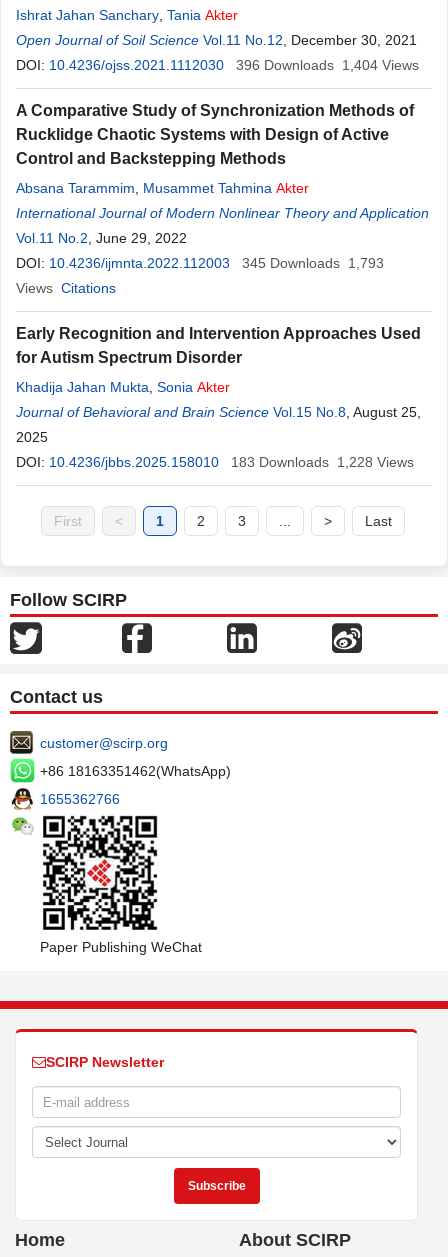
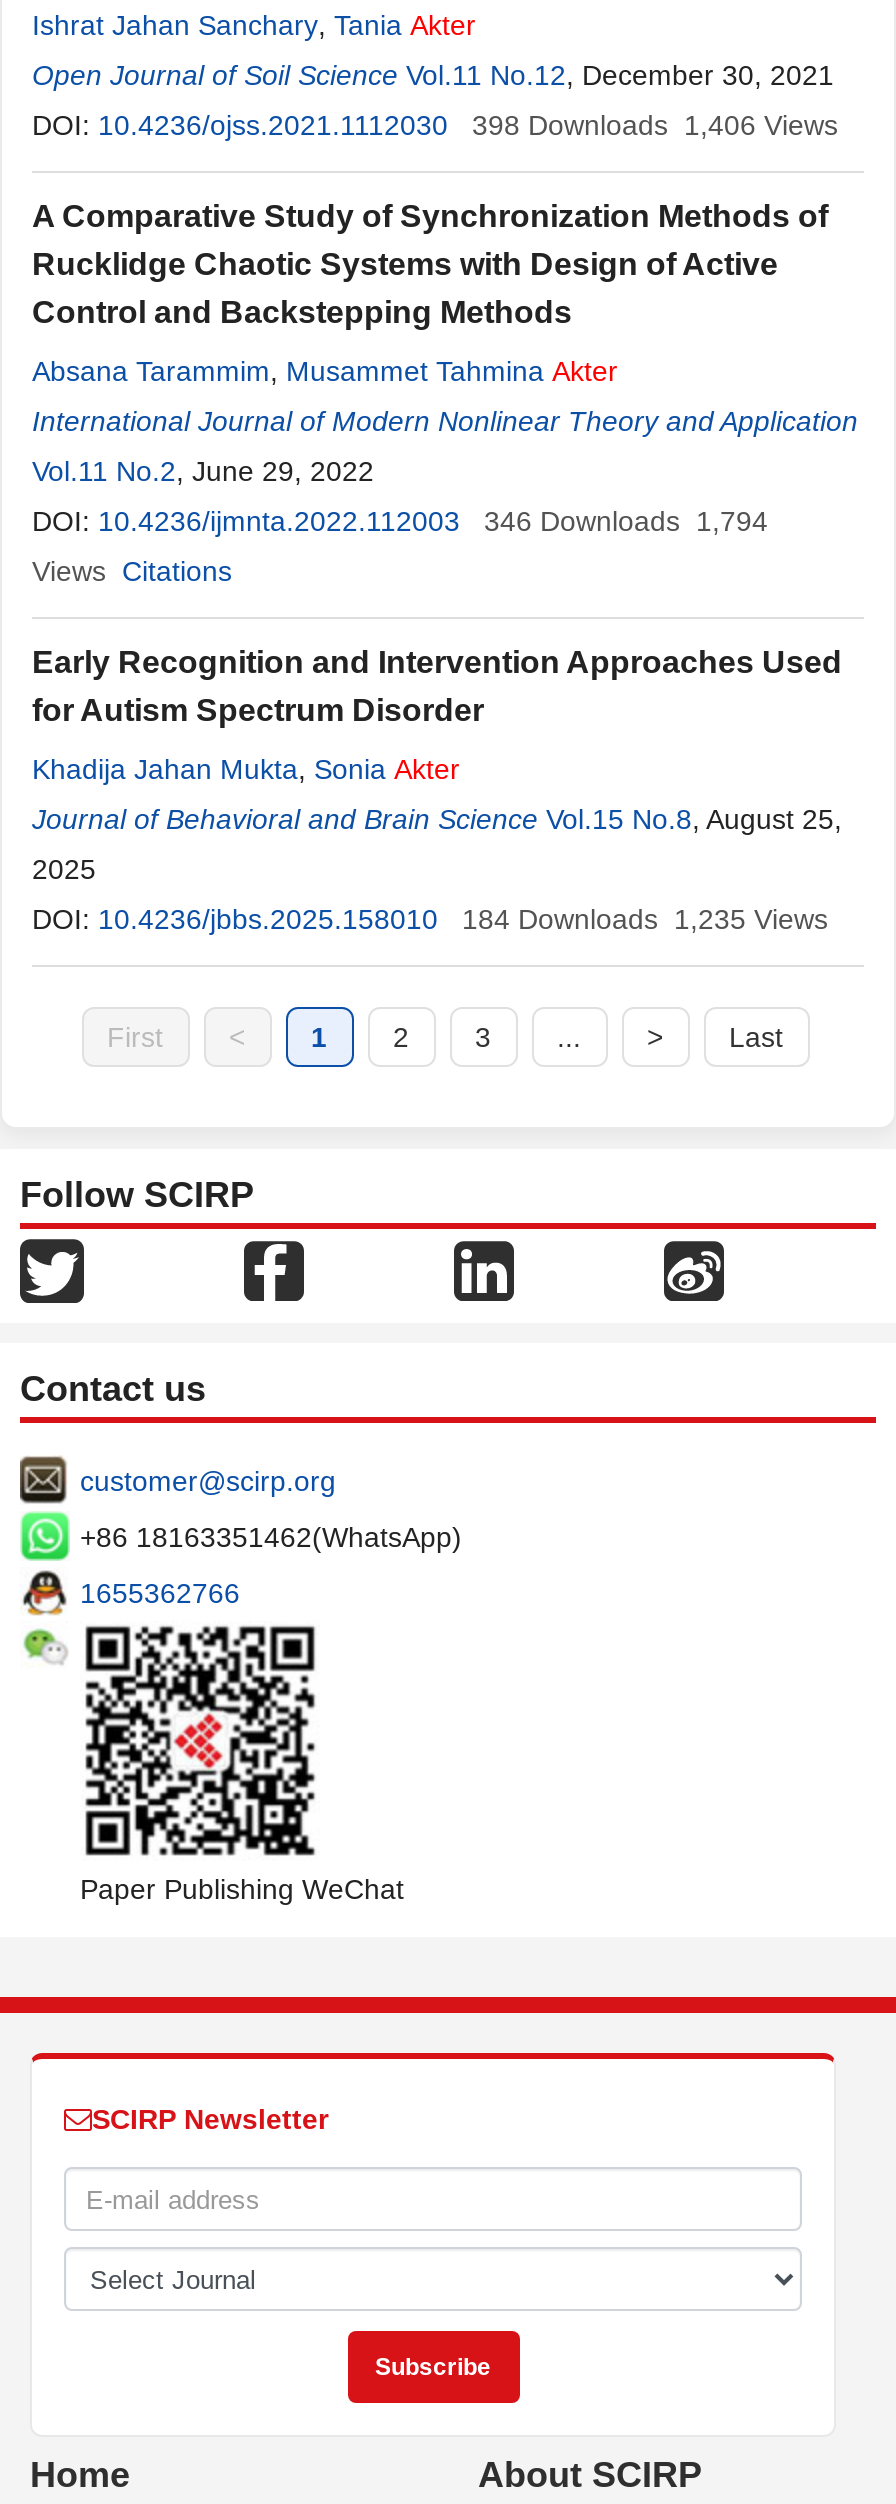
- 396 Downloads 1,404 Views
+ 398 Downloads 1,406 Views

- DOI: 10.4236/ijmnta.2022.112003 345 Downloads 1,793
+ DOI: 10.4236/ijmnta.2022.112003 346 Downloads 1,794

- 183 Downloads 1,228 Views
+ 184 Downloads 1,235 Views
